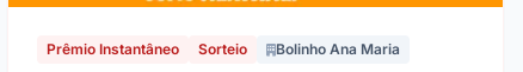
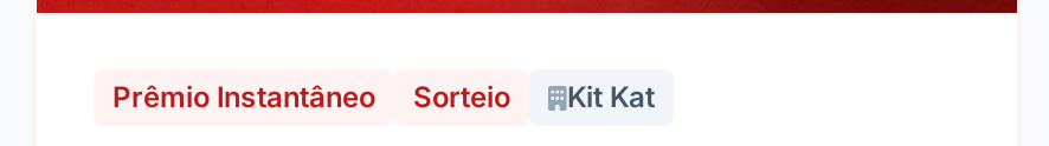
- Bolinho Ana Maria
+ Kit Kat
